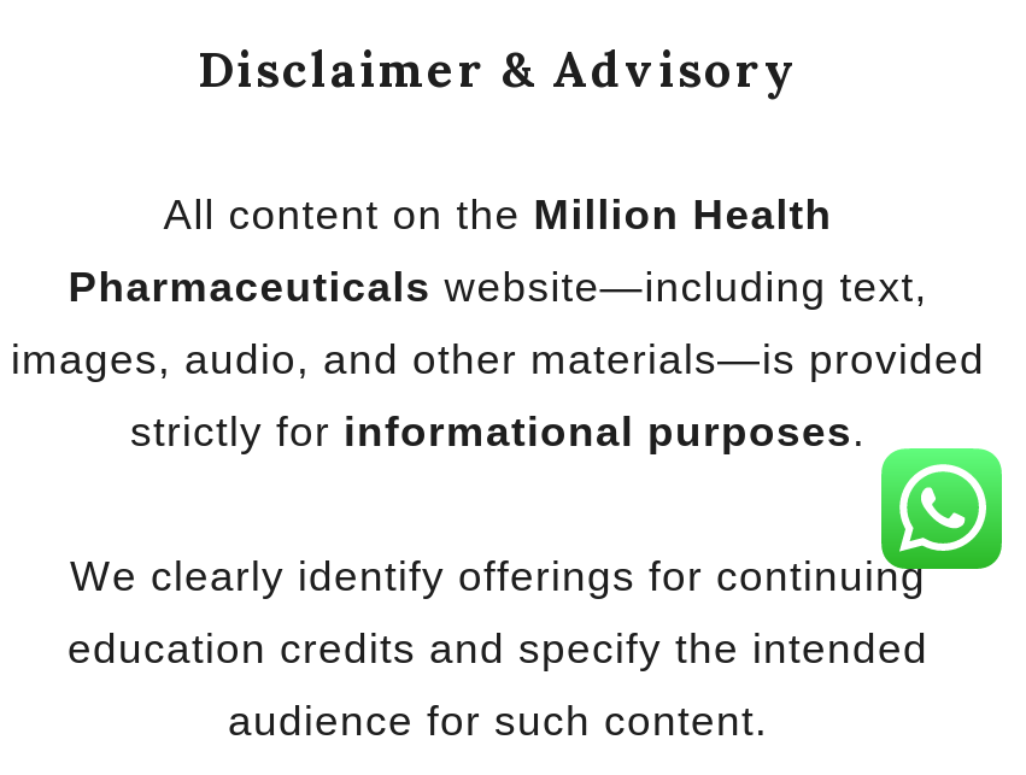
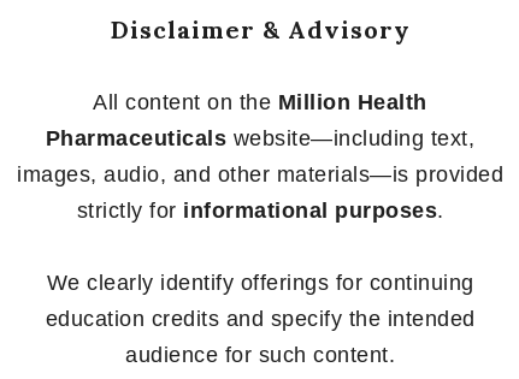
- [image]
